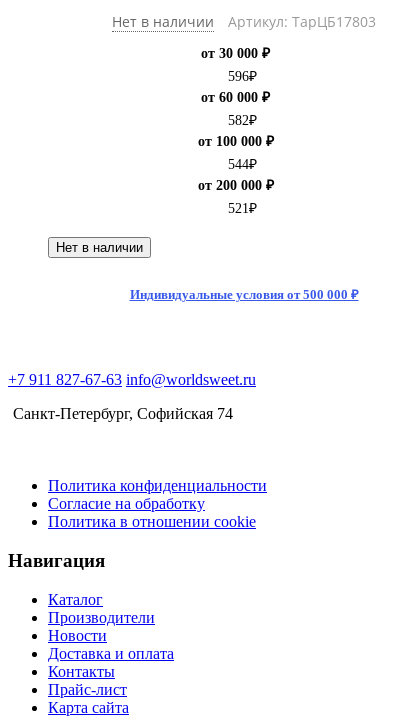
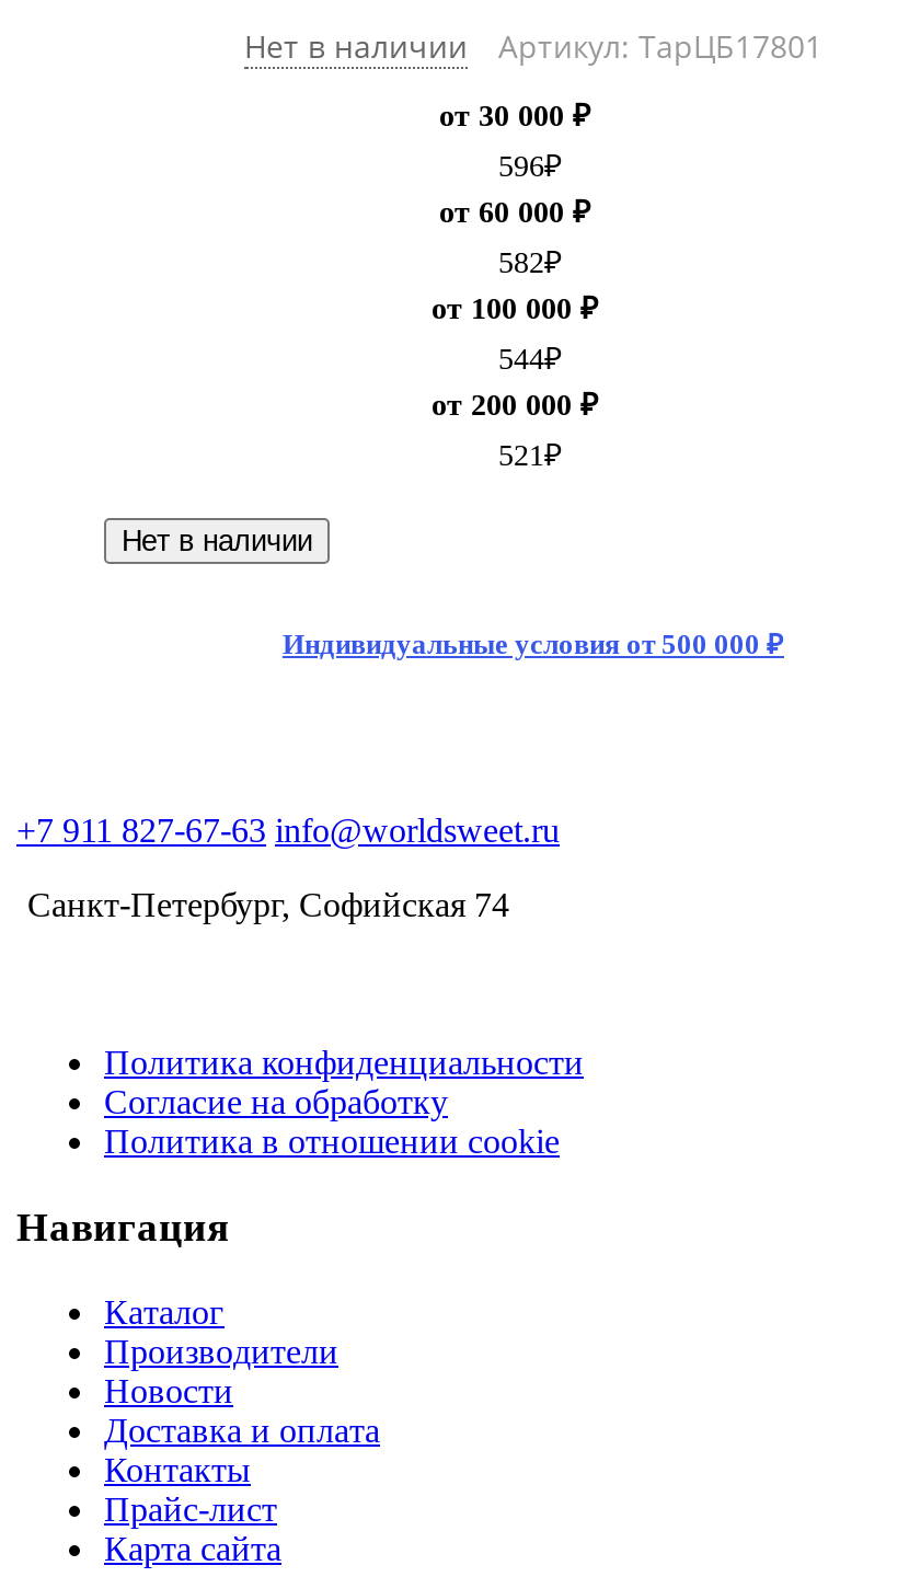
- Артикул: ТарЦБ17803
+ Артикул: ТарЦБ17801
